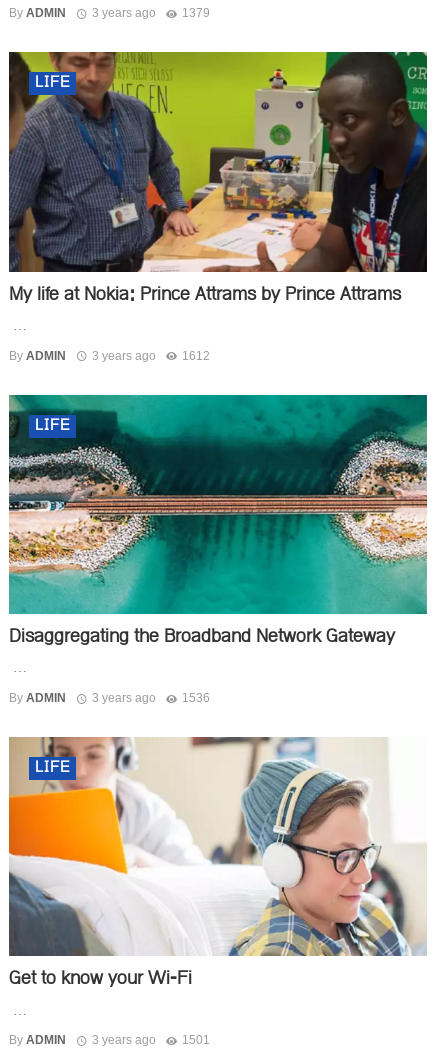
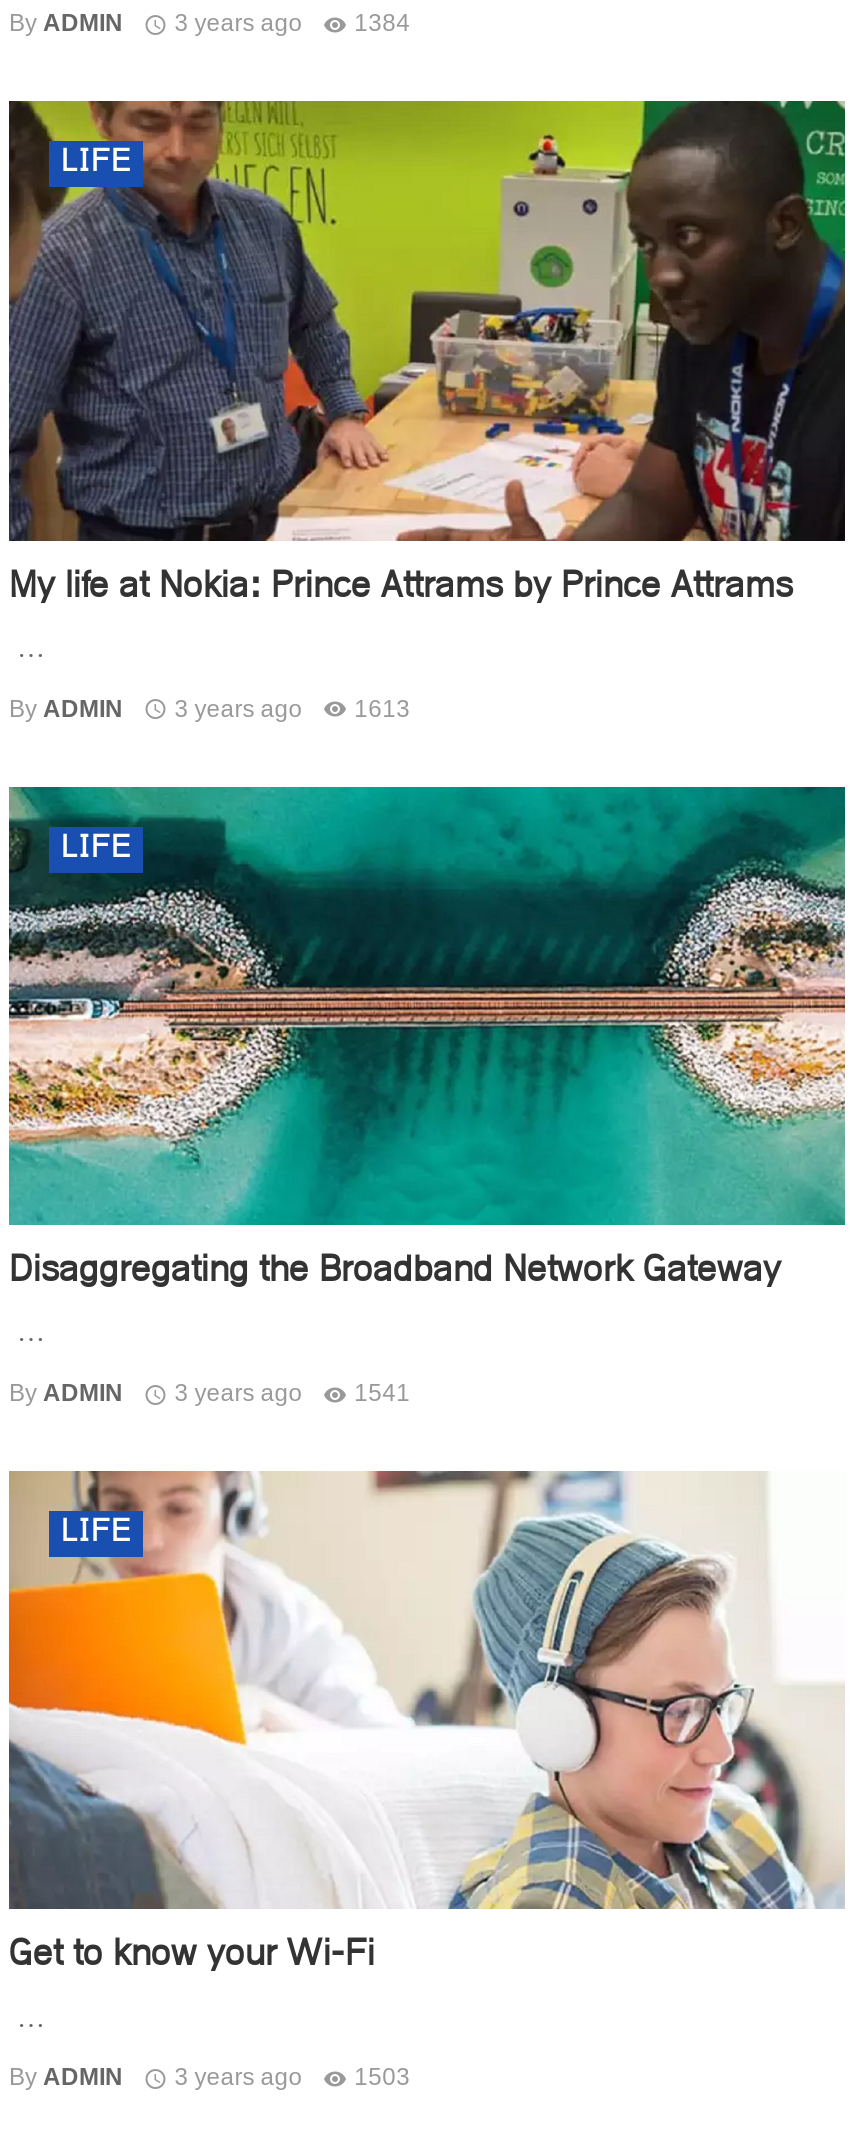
- By ADMIN 3 years ago 1379
+ By ADMIN 3 years ago 1384

- By ADMIN 3 years ago 1612
+ By ADMIN 3 years ago 1613

- By ADMIN 3 years ago 1536
+ By ADMIN 3 years ago 1541

- By ADMIN 3 years ago 1501
+ By ADMIN 3 years ago 1503
